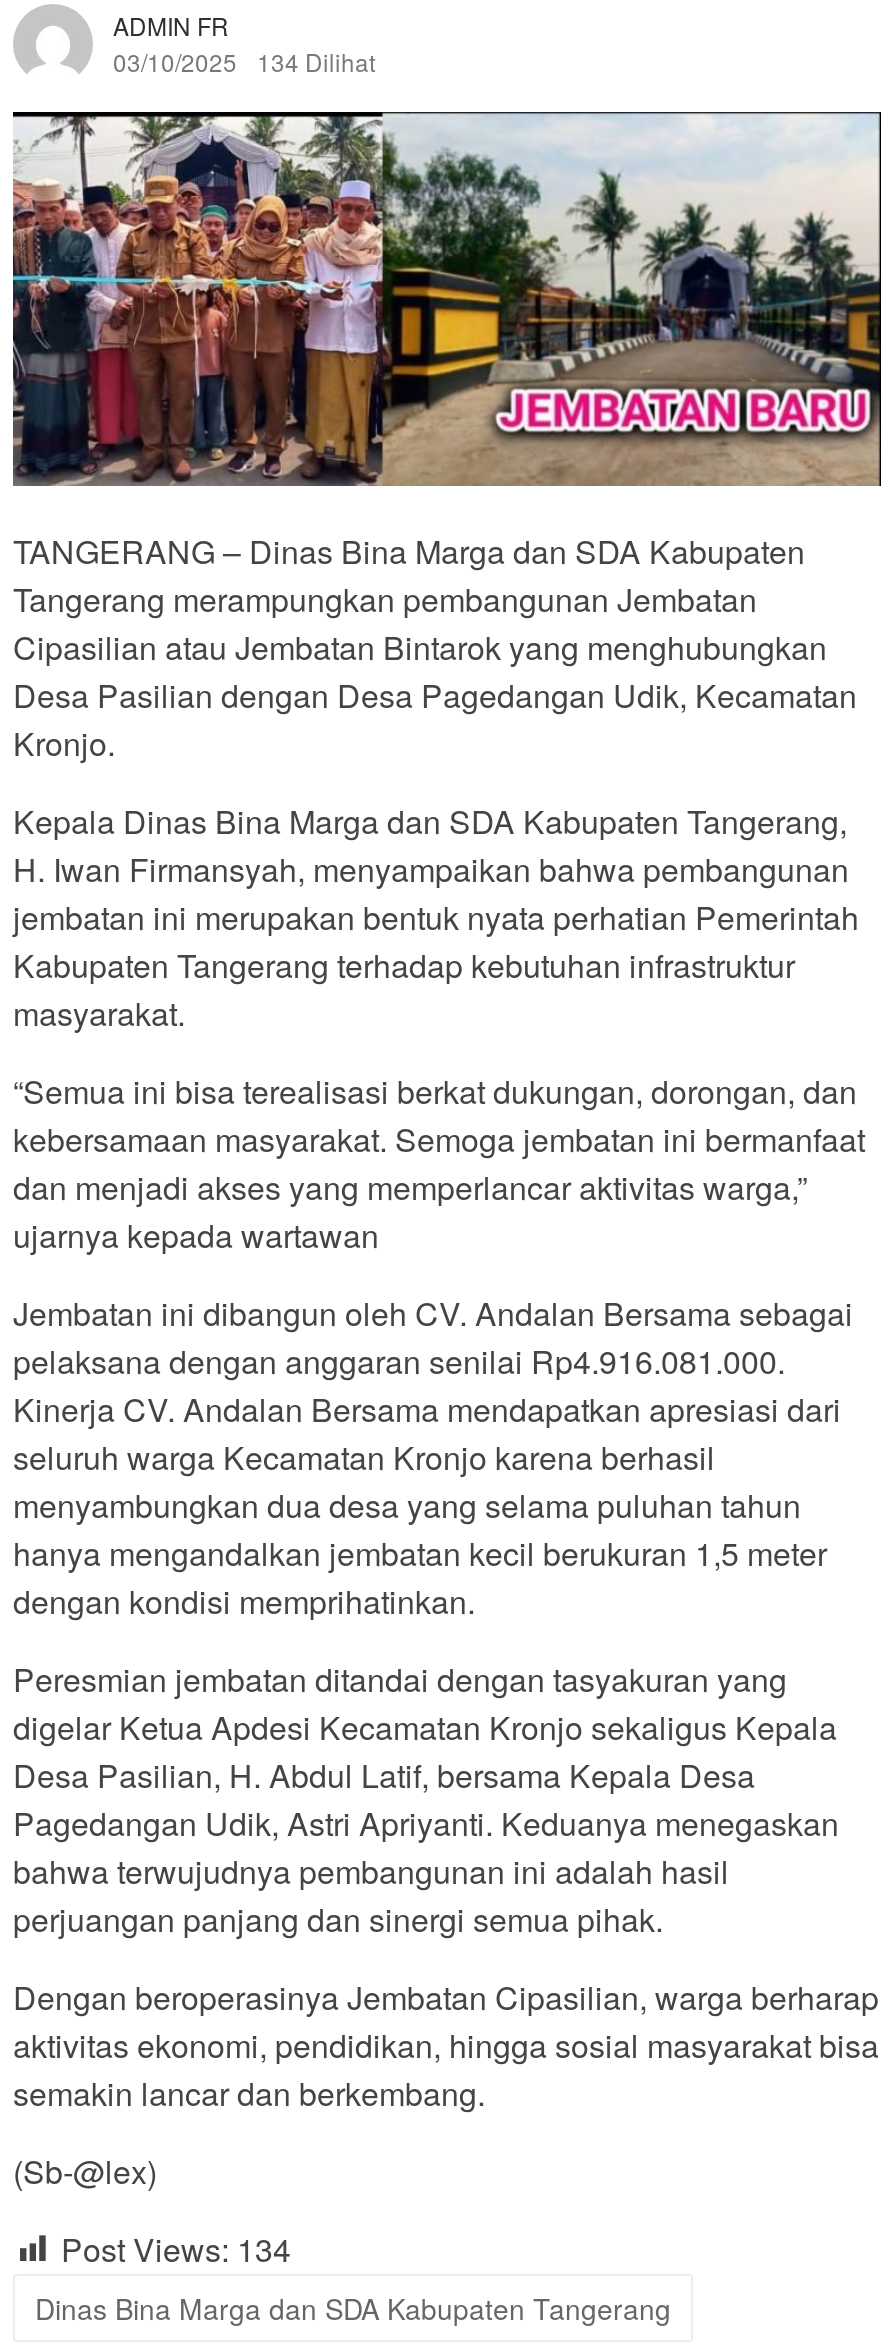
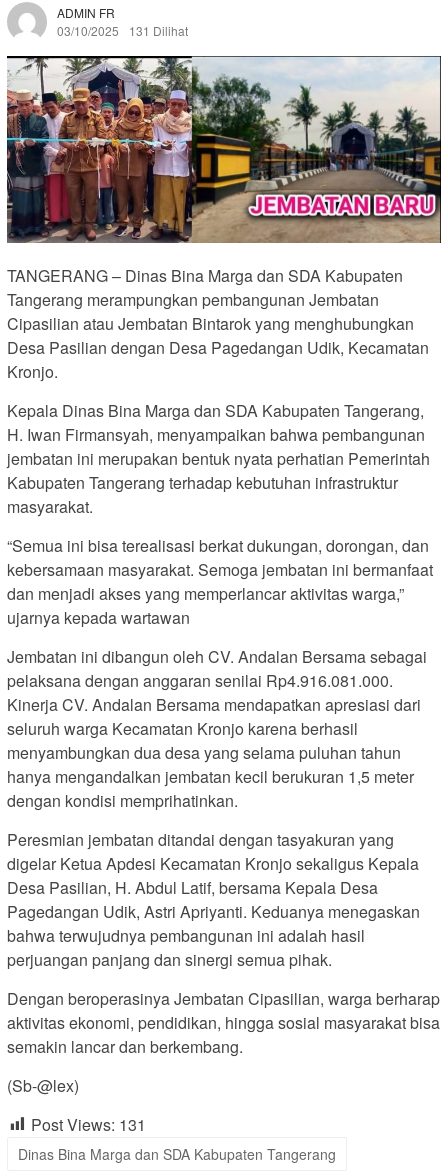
- 03/10/2025 134 Dilihat
+ 03/10/2025 131 Dilihat

- Post Views: 134
+ Post Views: 131
